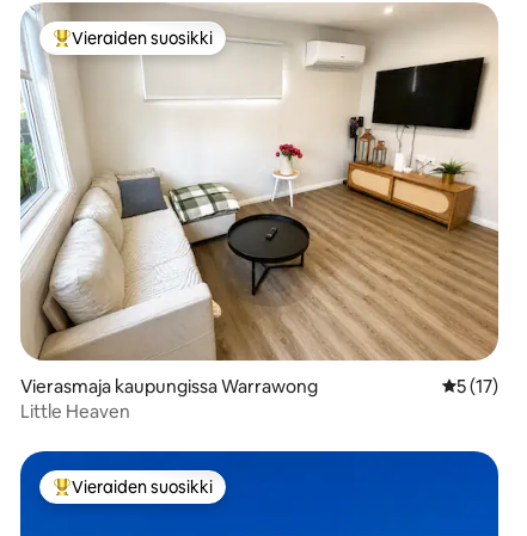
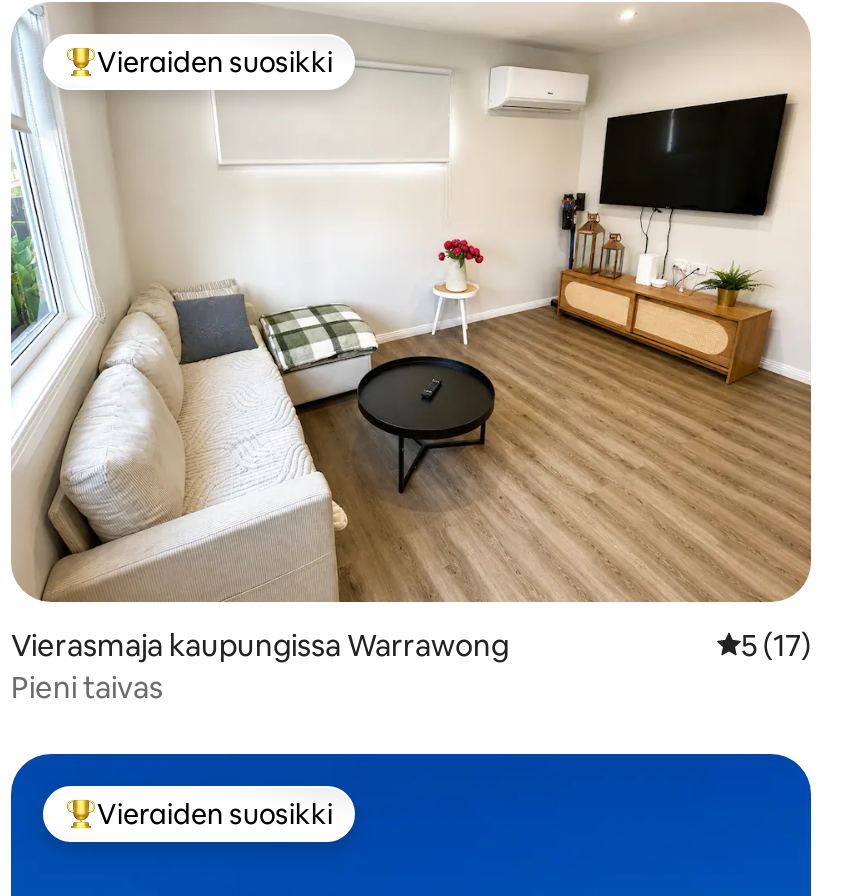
- Little Heaven
+ Pieni taivas
